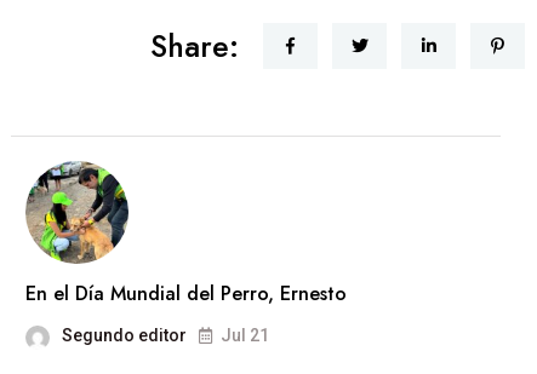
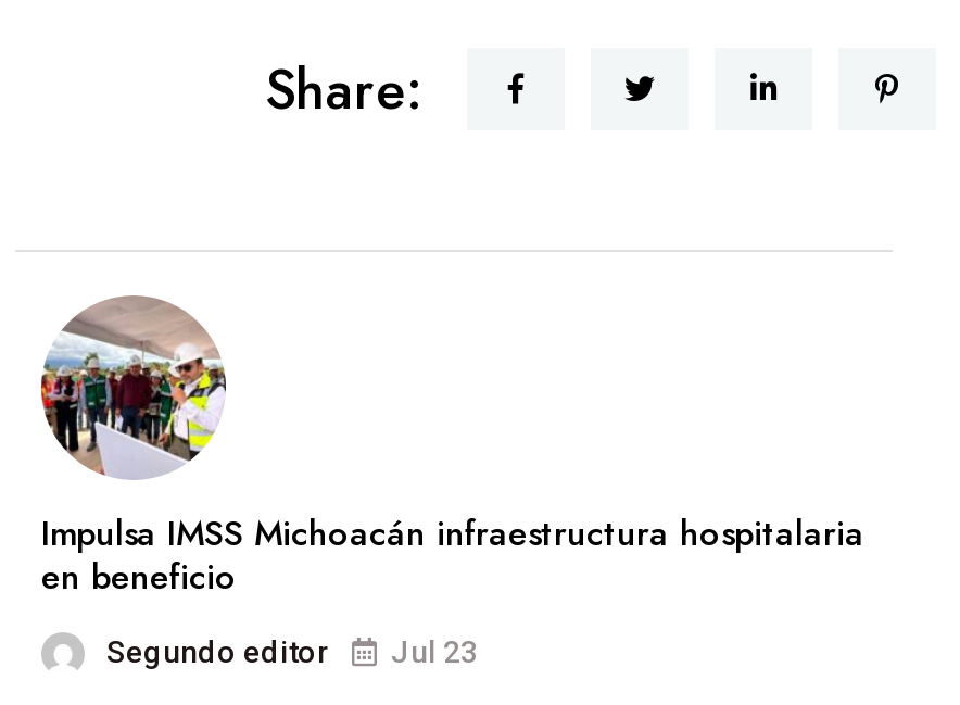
- [image]
- En el Día Mundial del Perro, Ernesto
+ [image]
+ Impulsa IMSS Michoacán infraestructura hospitalaria
+ en beneficio

- Segundo editor Jul 21
+ Segundo editor Jul 23
